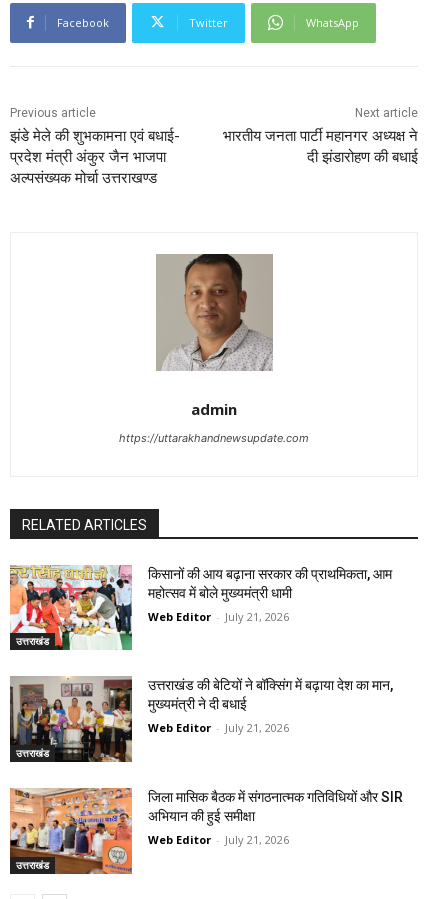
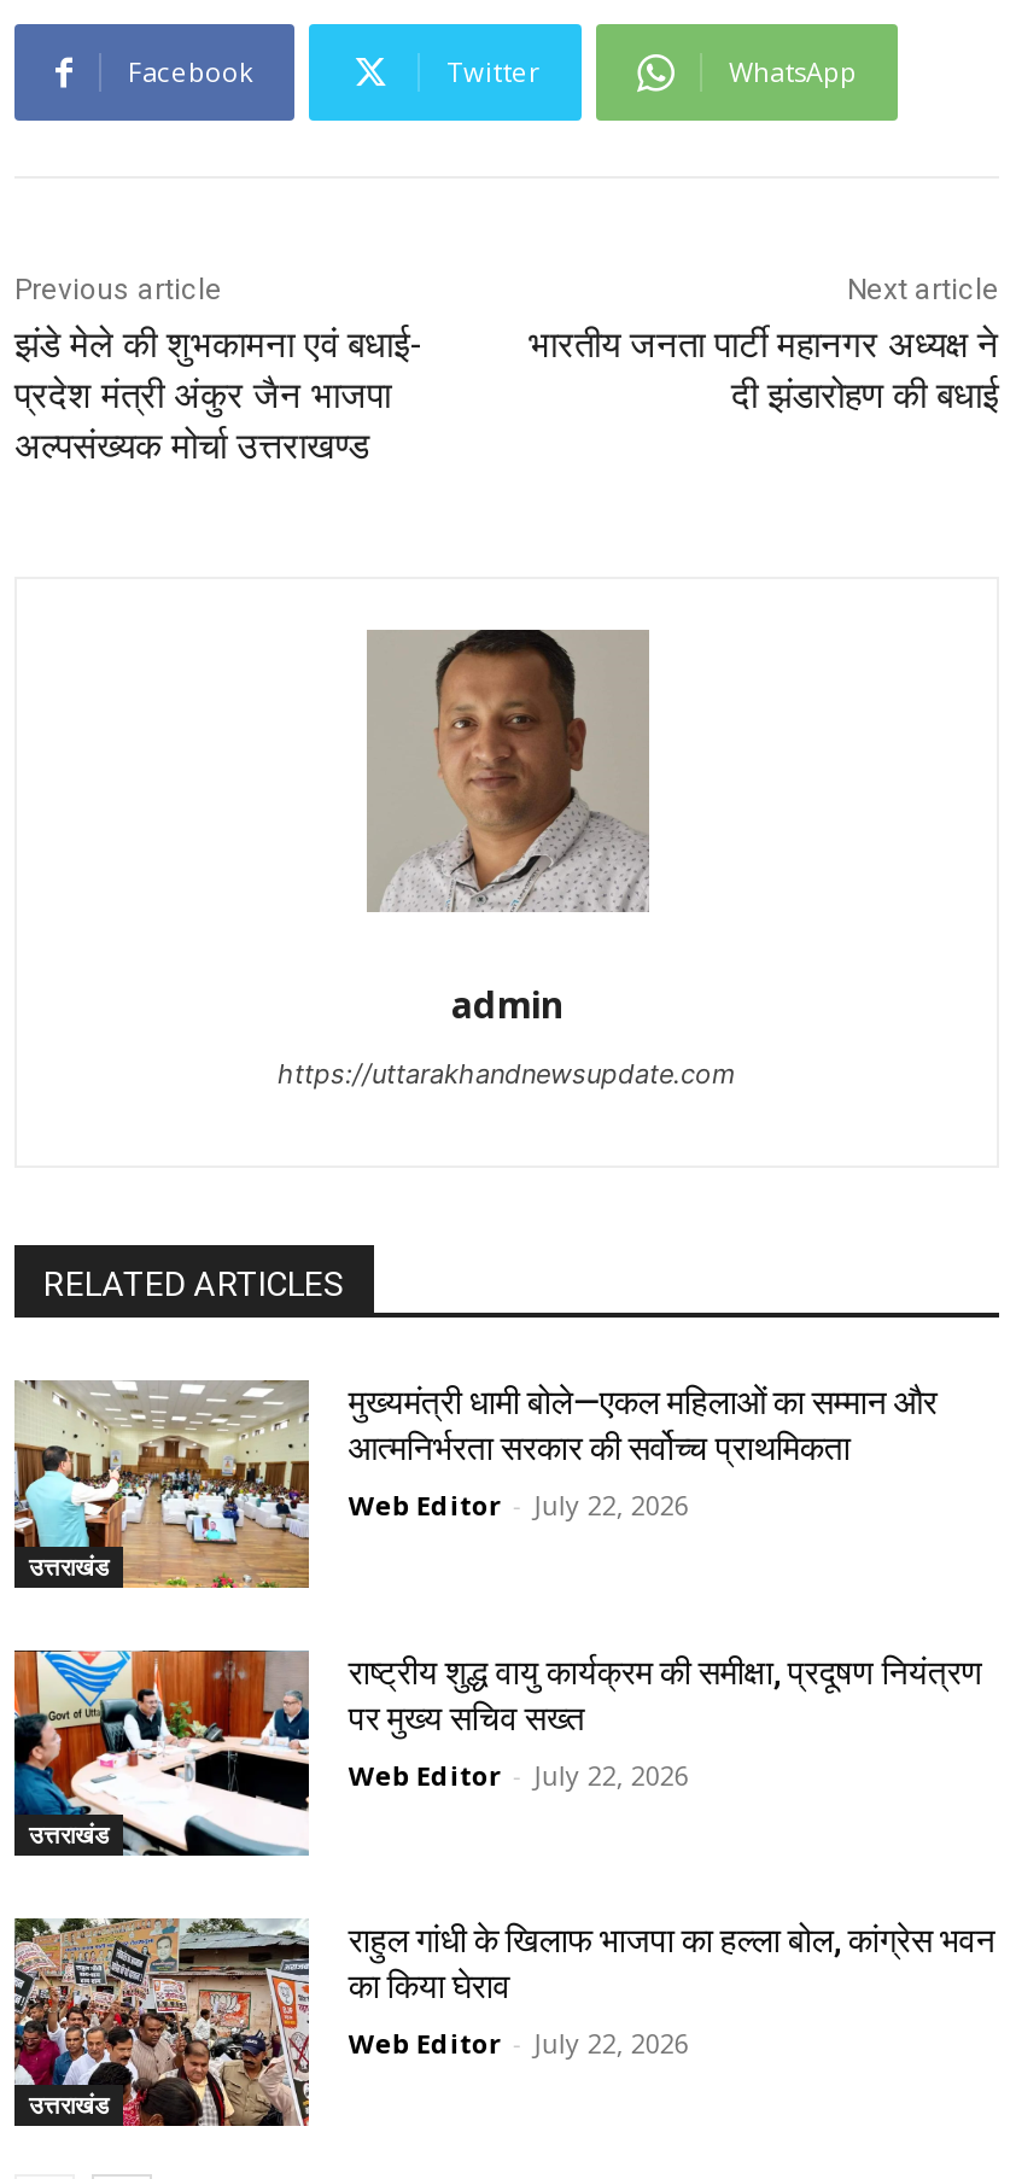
- [image]
- किसानों की आय बढ़ाना सरकार की प्राथमिकता, आम
- महोत्सव में बोले मुख्यमंत्री धामी
+ [image]
+ मुख्यमंत्री धामी बोले—एकल महिलाओं का सम्मान और
+ आत्मनिर्भरता सरकार की सर्वोच्च प्राथमिकता

- Web Editor - July 21, 2026
+ Web Editor - July 22, 2026

- [image]
- उत्तराखंड की बेटियों ने बॉक्सिंग में बढ़ाया देश का मान,
- मुख्यमंत्री ने दी बधाई
+ [image]
+ राष्ट्रीय शुद्ध वायु कार्यक्रम की समीक्षा, प्रदूषण नियंत्रण
+ पर मुख्य सचिव सख्त

- Web Editor - July 21, 2026
+ Web Editor - July 22, 2026

- [image]
- जिला मासिक बैठक में संगठनात्मक गतिविधियों और SIR
- अभियान की हुई समीक्षा
+ [image]
+ राहुल गांधी के खिलाफ भाजपा का हल्ला बोल, कांग्रेस भवन
+ का किया घेराव

- Web Editor - July 21, 2026
+ Web Editor - July 22, 2026
